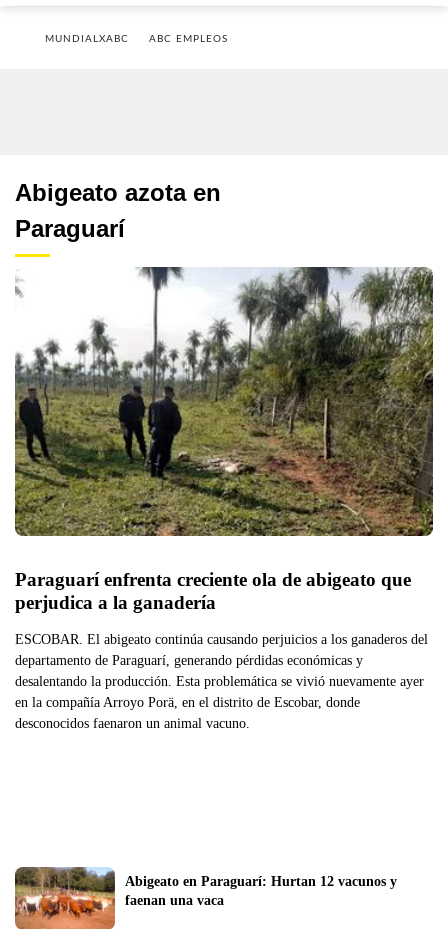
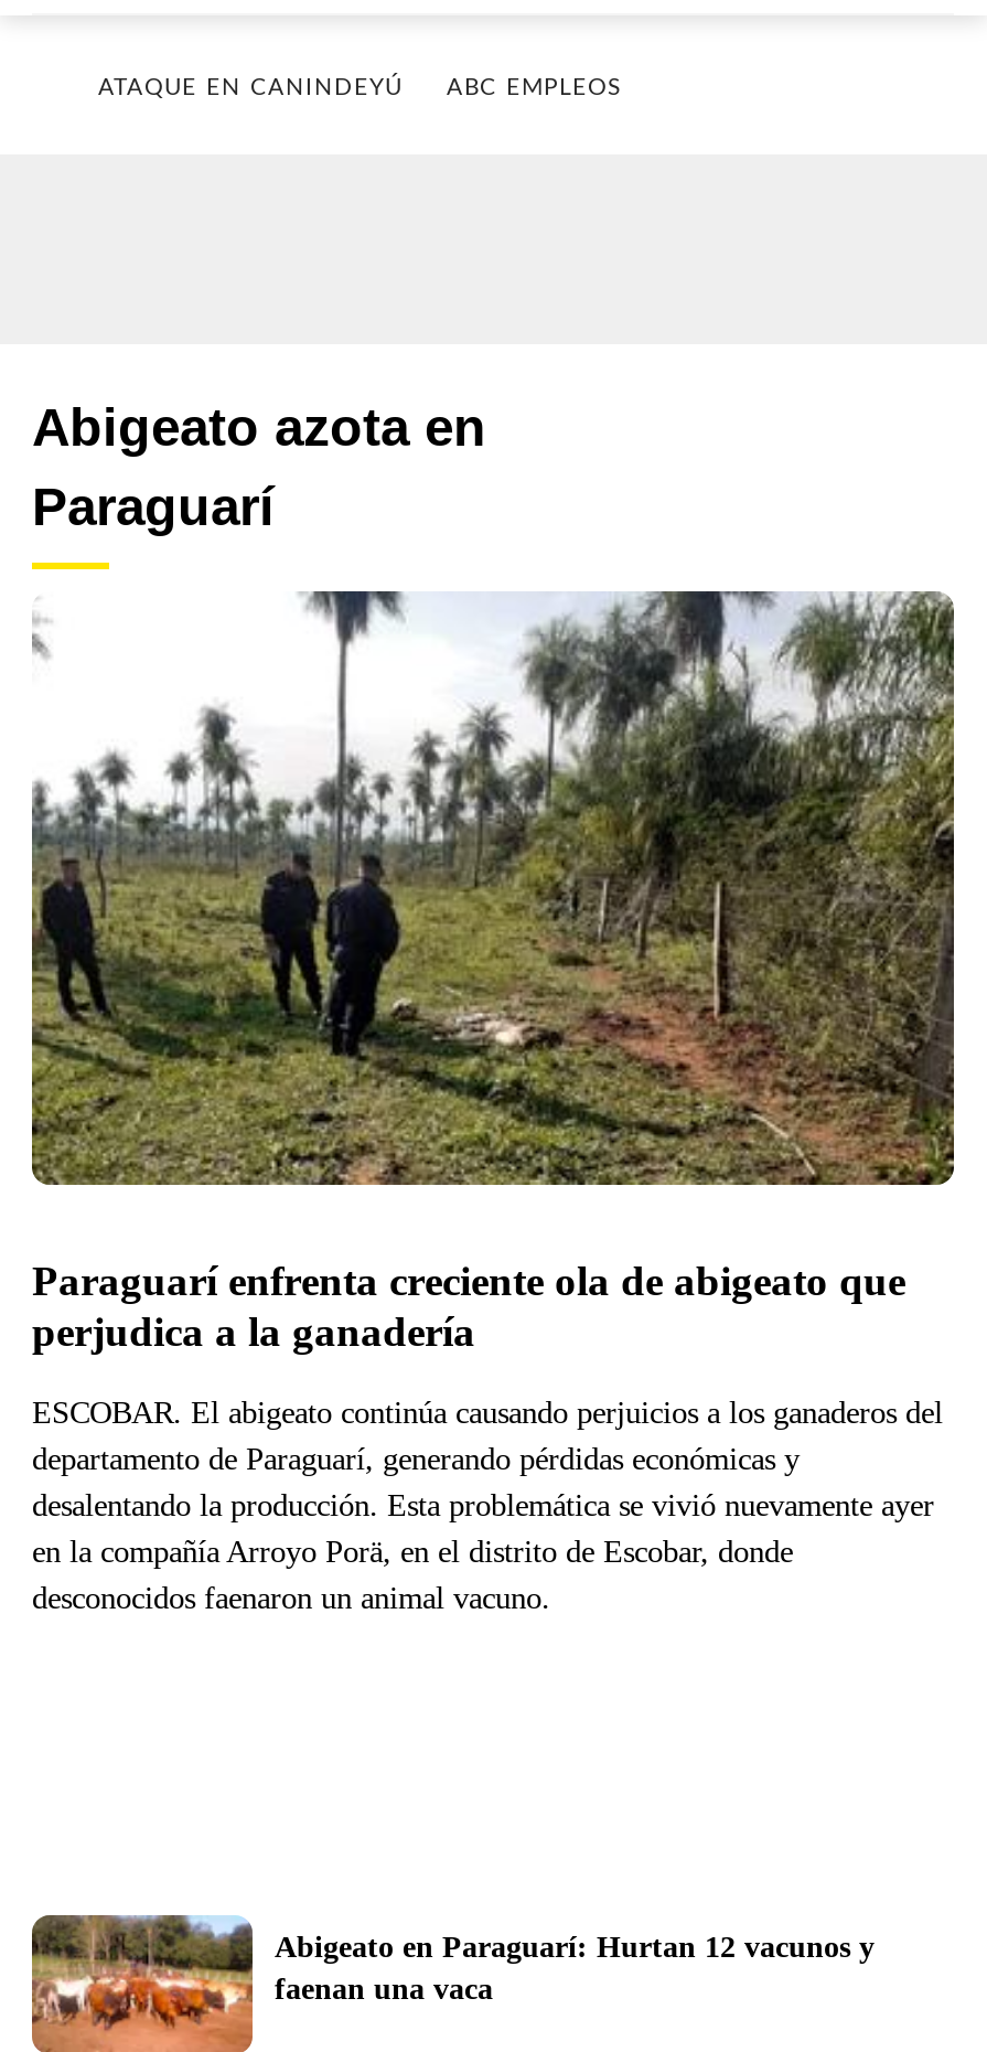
- MUNDIALXABC
+ ATAQUE EN CANINDEYÚ
